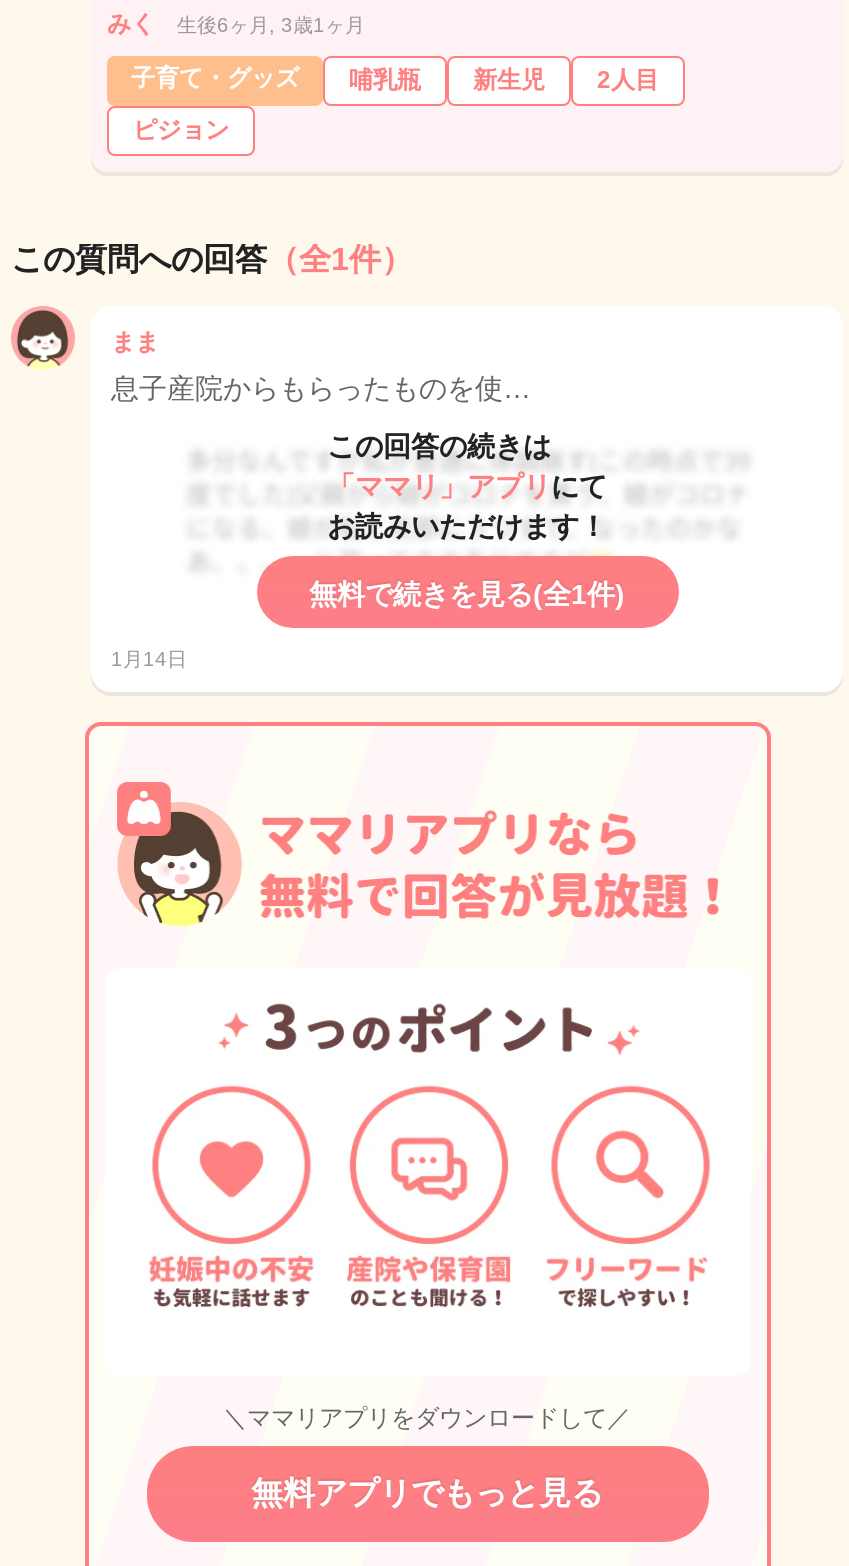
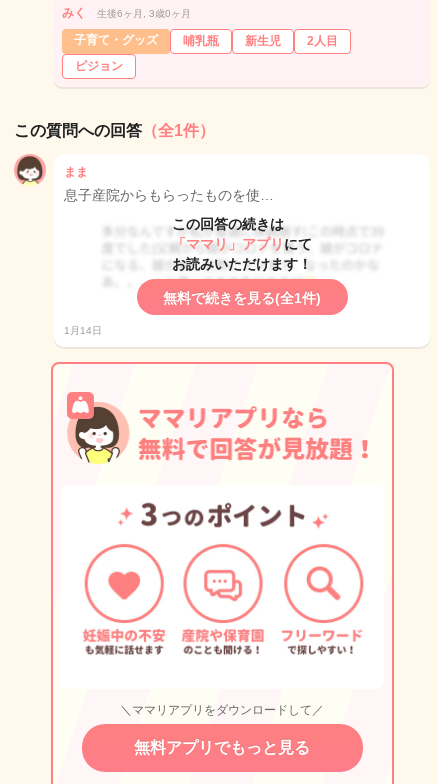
- 生後6ヶ月, 3歳1ヶ月
+ 生後6ヶ月, 3歳0ヶ月
